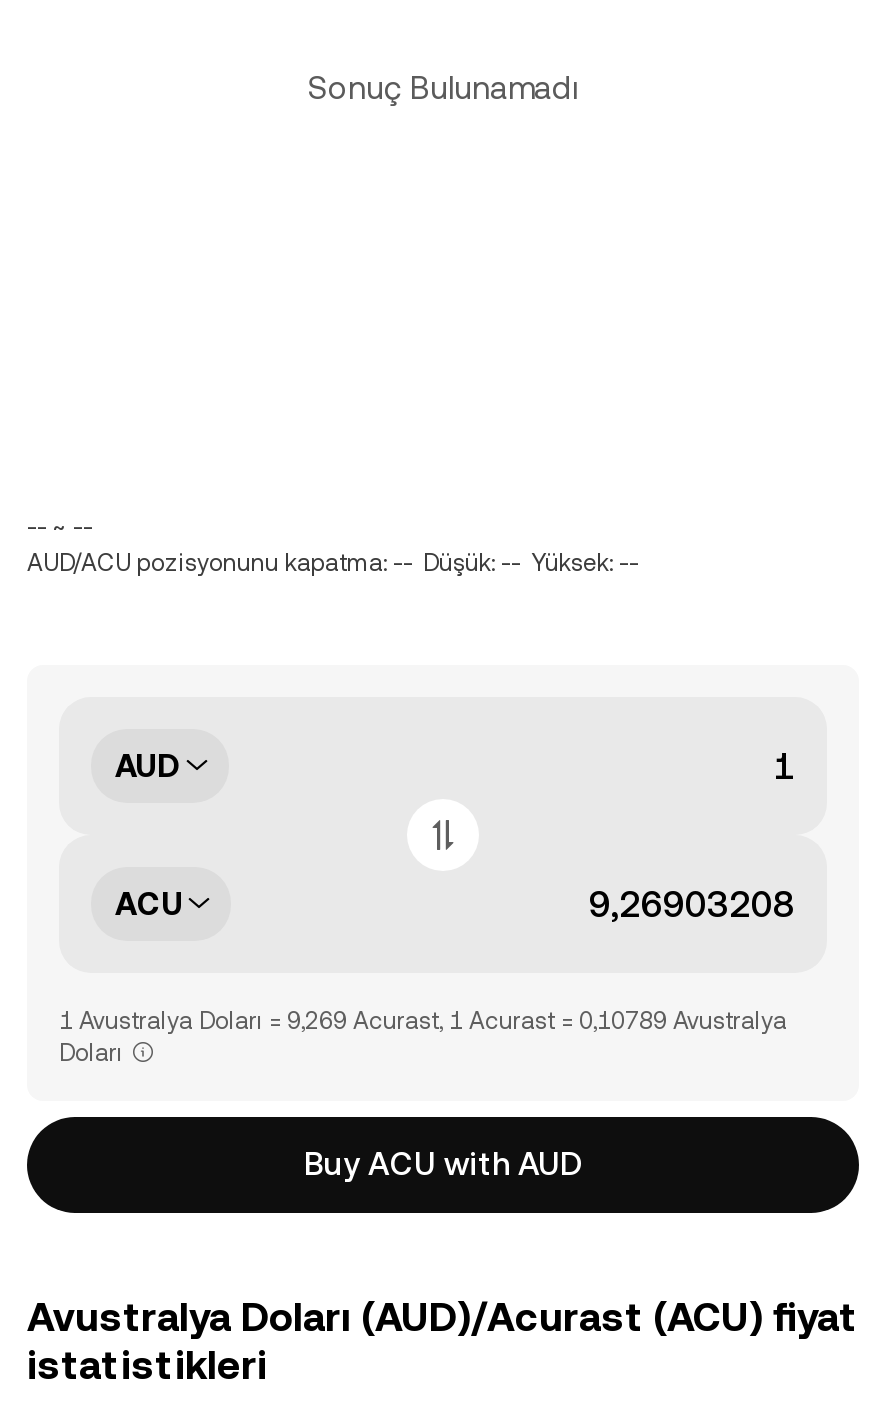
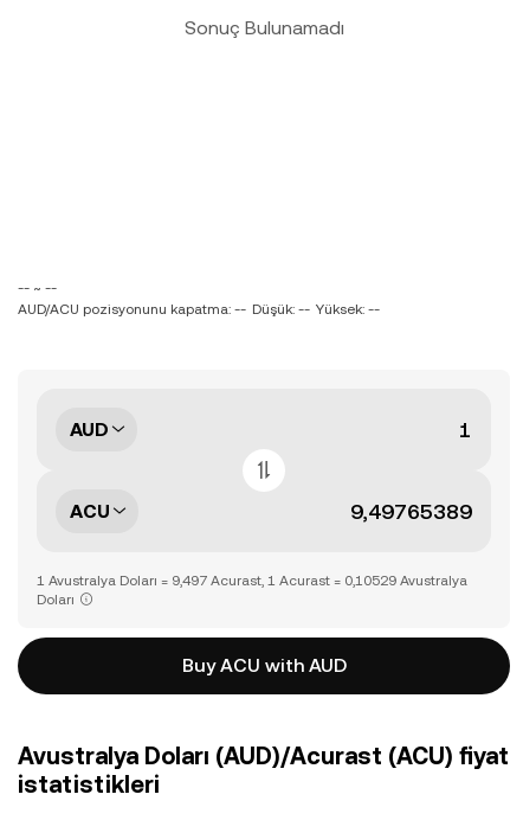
- 1 Avustralya Doları = 9,269 Acurast, 1 Acurast = 0,10789 Avustralya
+ 1 Avustralya Doları = 9,497 Acurast, 1 Acurast = 0,10529 Avustralya
